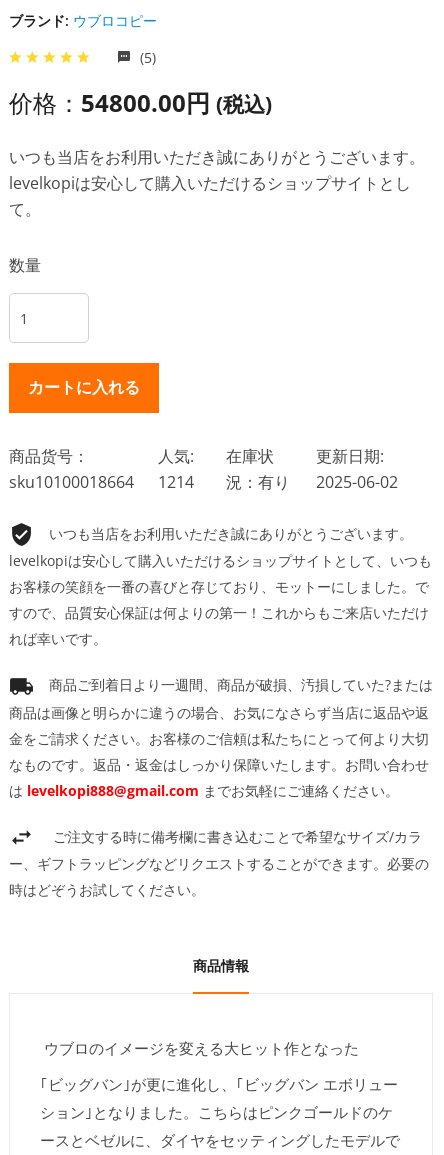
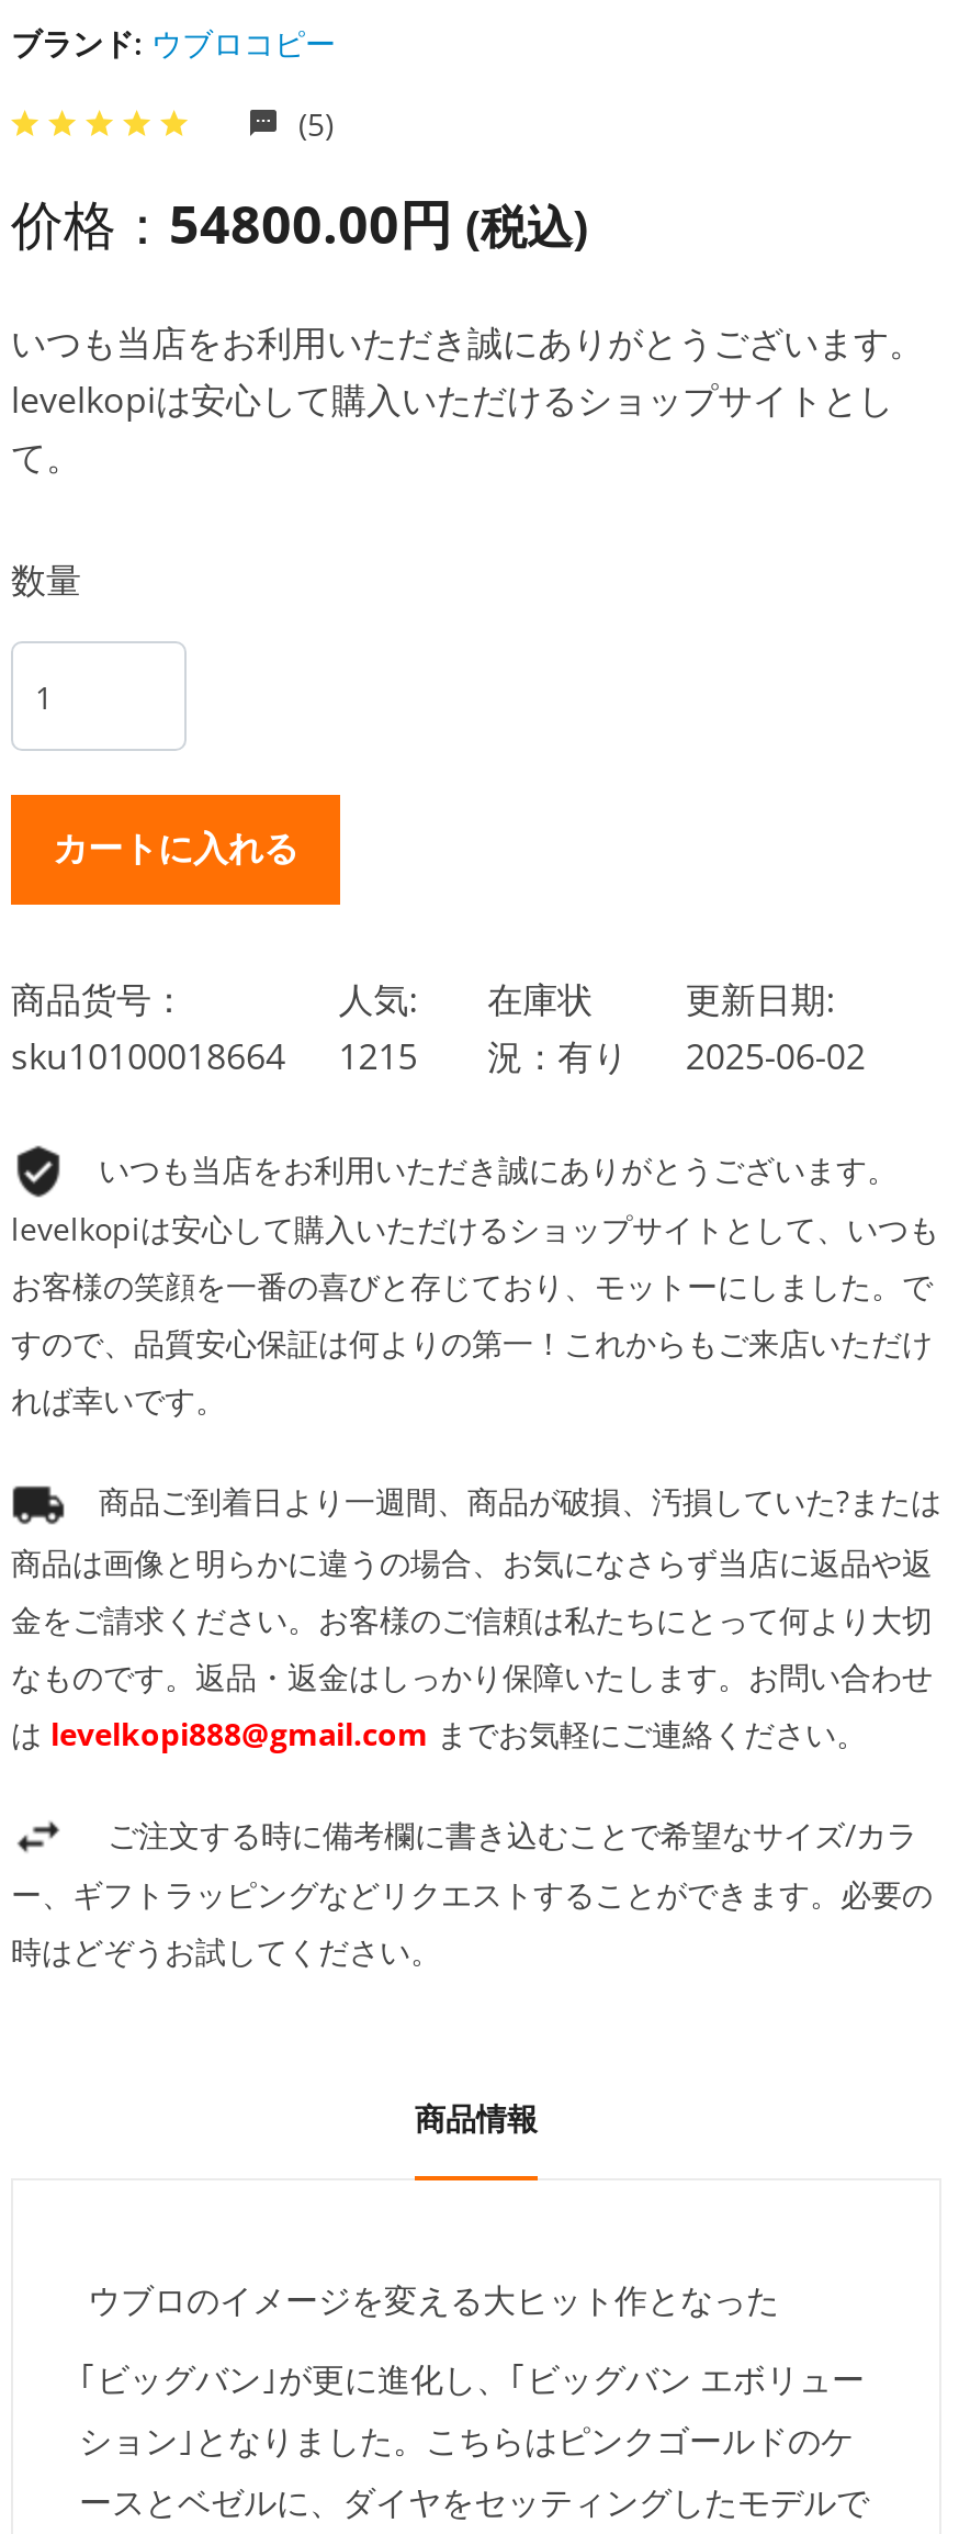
- sku10100018664 1214 況：有り 2025-06-02
+ sku10100018664 1215 況：有り 2025-06-02
